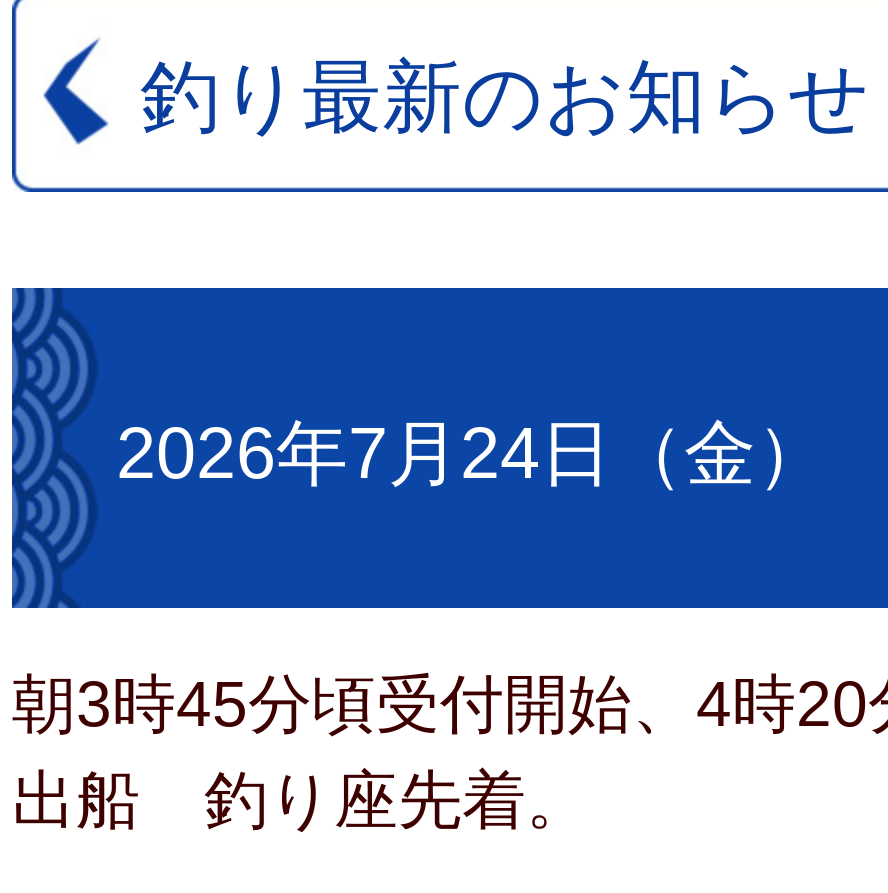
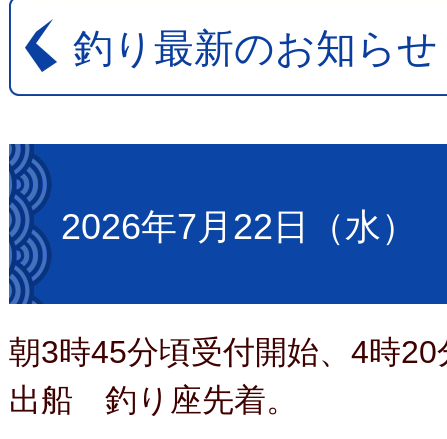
- 2026年7月24日（金）
+ 2026年7月22日（水）
